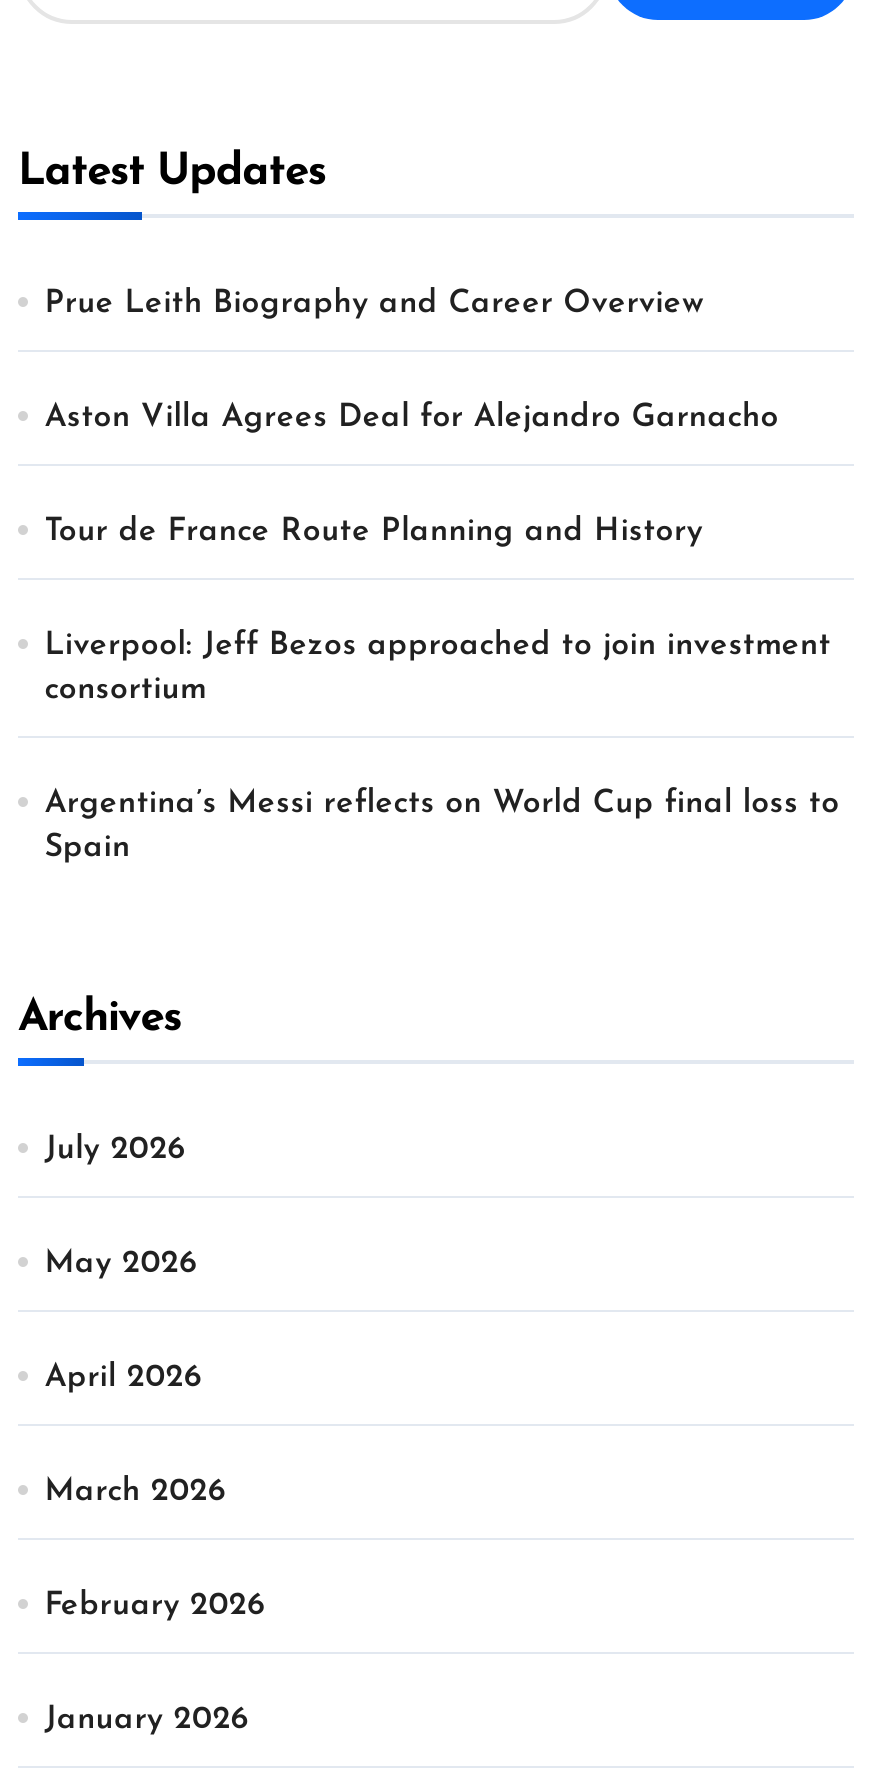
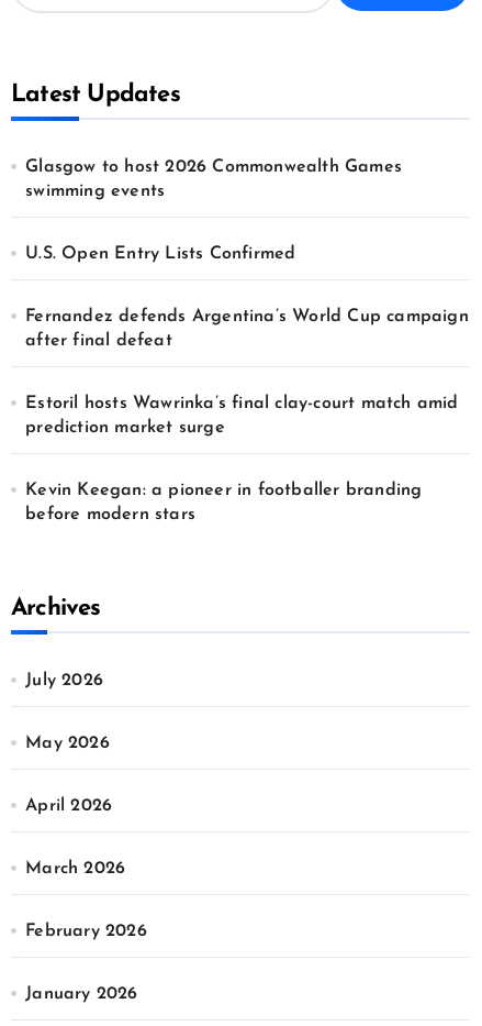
- Prue Leith Biography and Career Overview
+ Glasgow to host 2026 Commonwealth Games
+ swimming events

- Aston Villa Agrees Deal for Alejandro Garnacho
+ U.S. Open Entry Lists Confirmed

- Tour de France Route Planning and History
+ Fernandez defends Argentina’s World Cup campaign
+ after final defeat

- Liverpool: Jeff Bezos approached to join investment
- consortium
+ Estoril hosts Wawrinka’s final clay-court match amid
+ prediction market surge

- Argentina’s Messi reflects on World Cup final loss to
- Spain
+ Kevin Keegan: a pioneer in footballer branding
+ before modern stars
